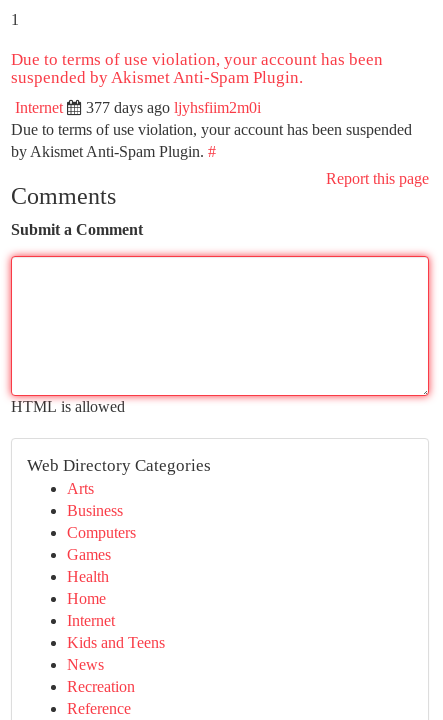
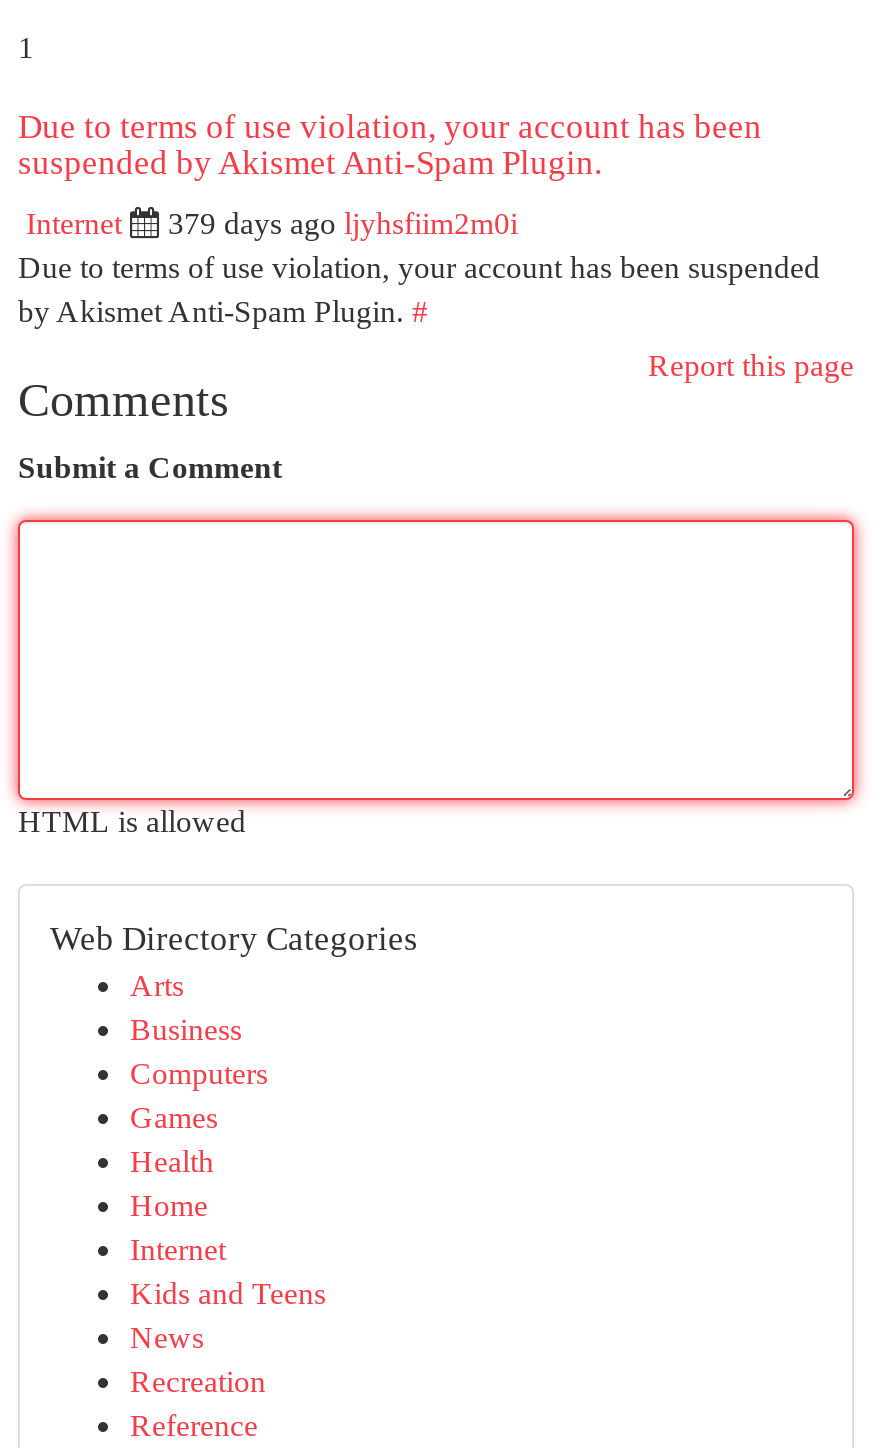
- 377 days ago ljyhsfiim2m0i
+ 379 days ago ljyhsfiim2m0i
